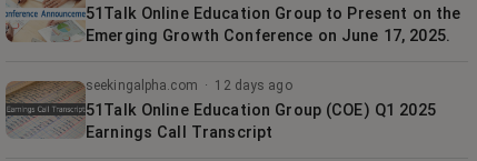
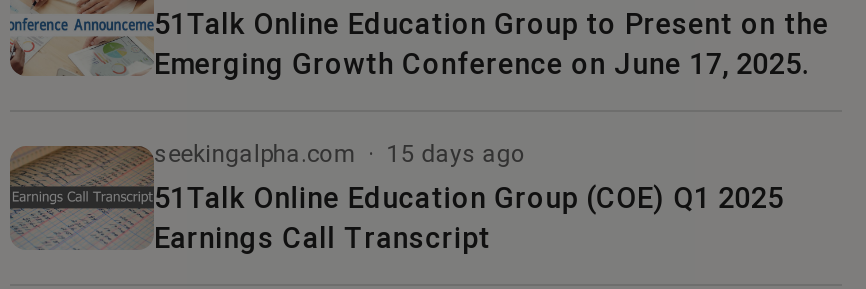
- seekingalpha.com · 12 days ago
+ seekingalpha.com · 15 days ago
